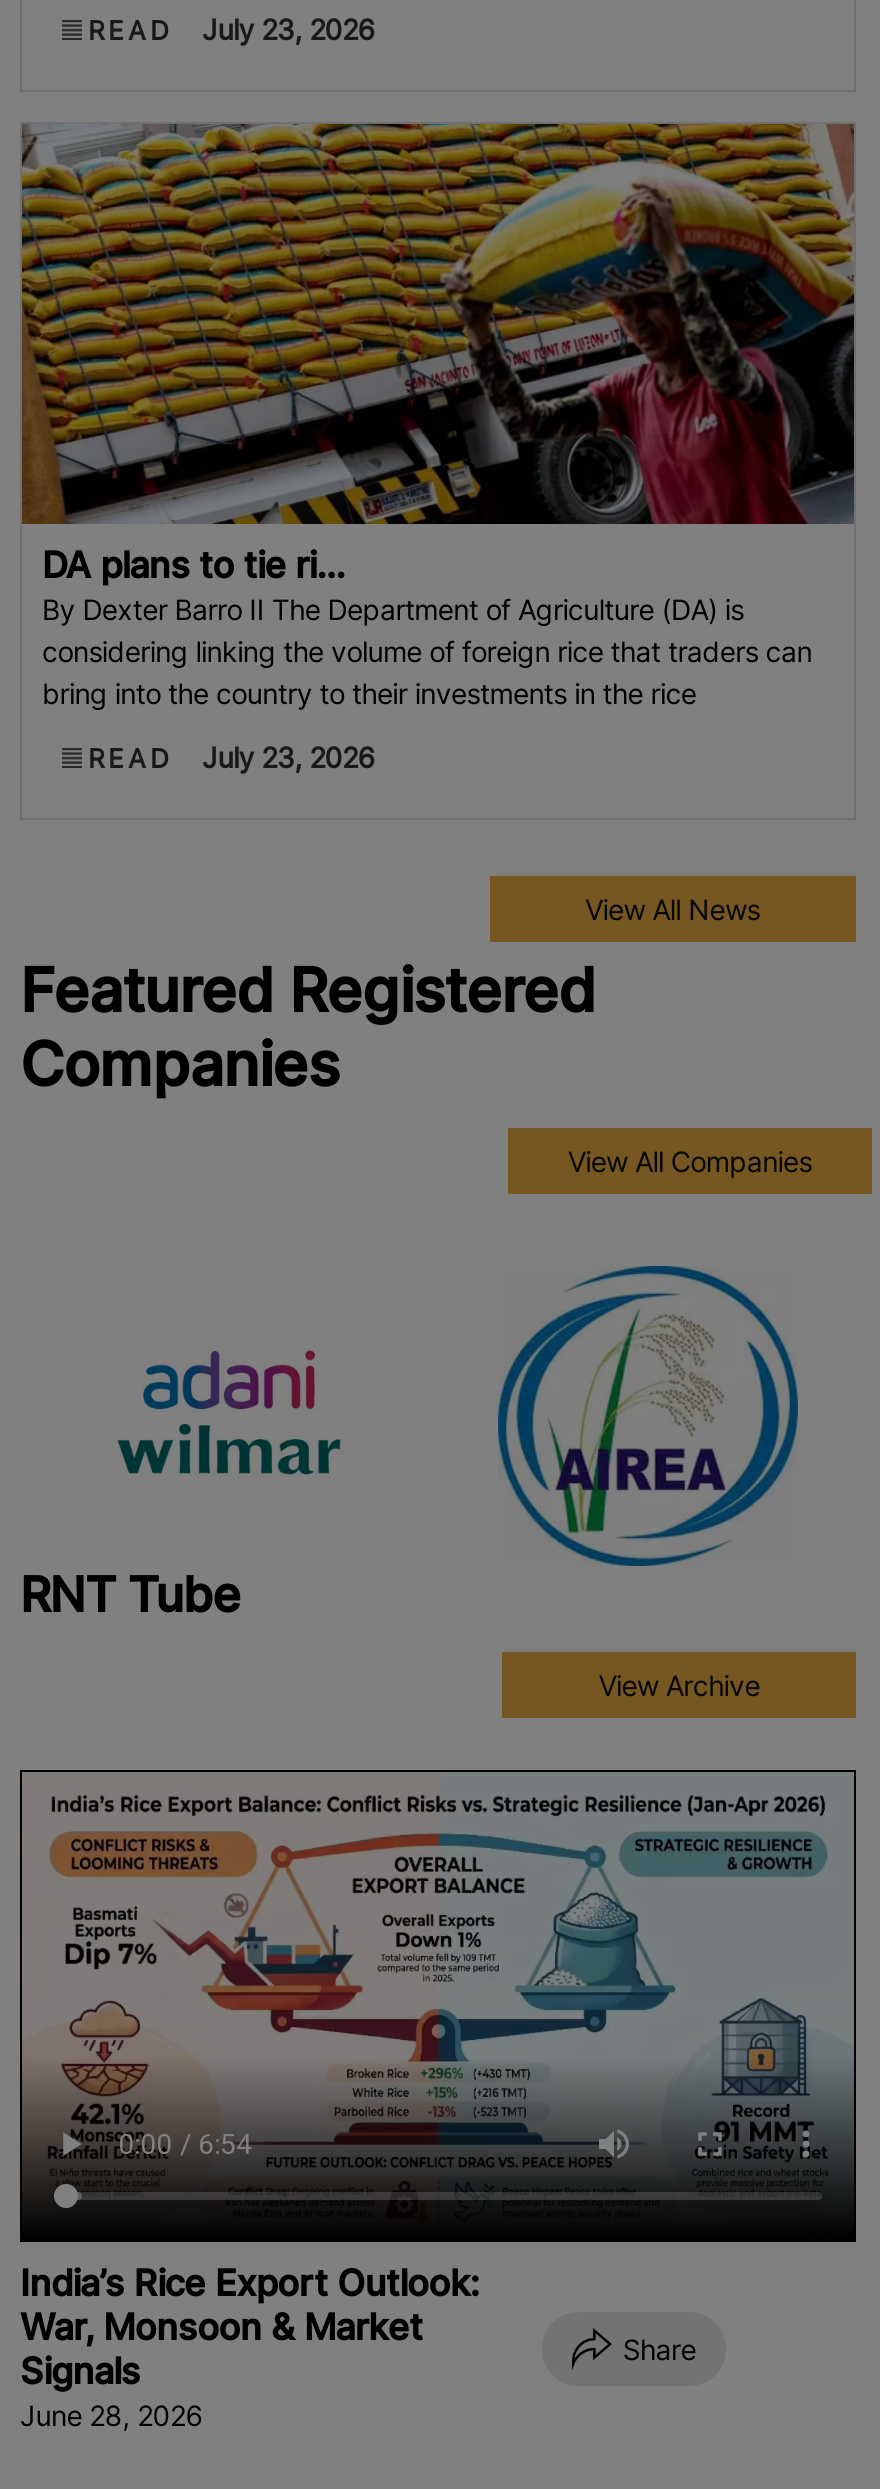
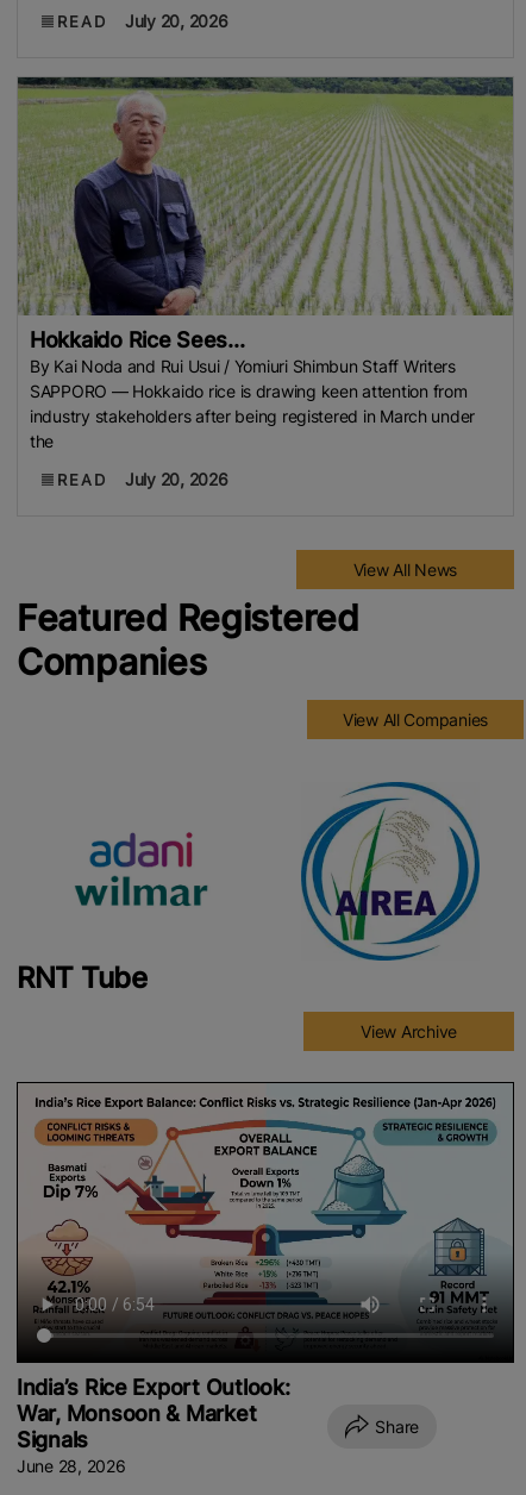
- READ July 23, 2026
+ READ July 20, 2026

- [image]
- DA plans to tie ri...
- By Dexter Barro II The Department of Agriculture (DA) is
- considering linking the volume of foreign rice that traders can
- bring into the country to their investments in the rice
+ [image]
+ Hokkaido Rice Sees...
+ By Kai Noda and Rui Usui / Yomiuri Shimbun Staff Writers
+ SAPPORO — Hokkaido rice is drawing keen attention from
+ industry stakeholders after being registered in March under
+ the

- READ July 23, 2026
+ READ July 20, 2026
